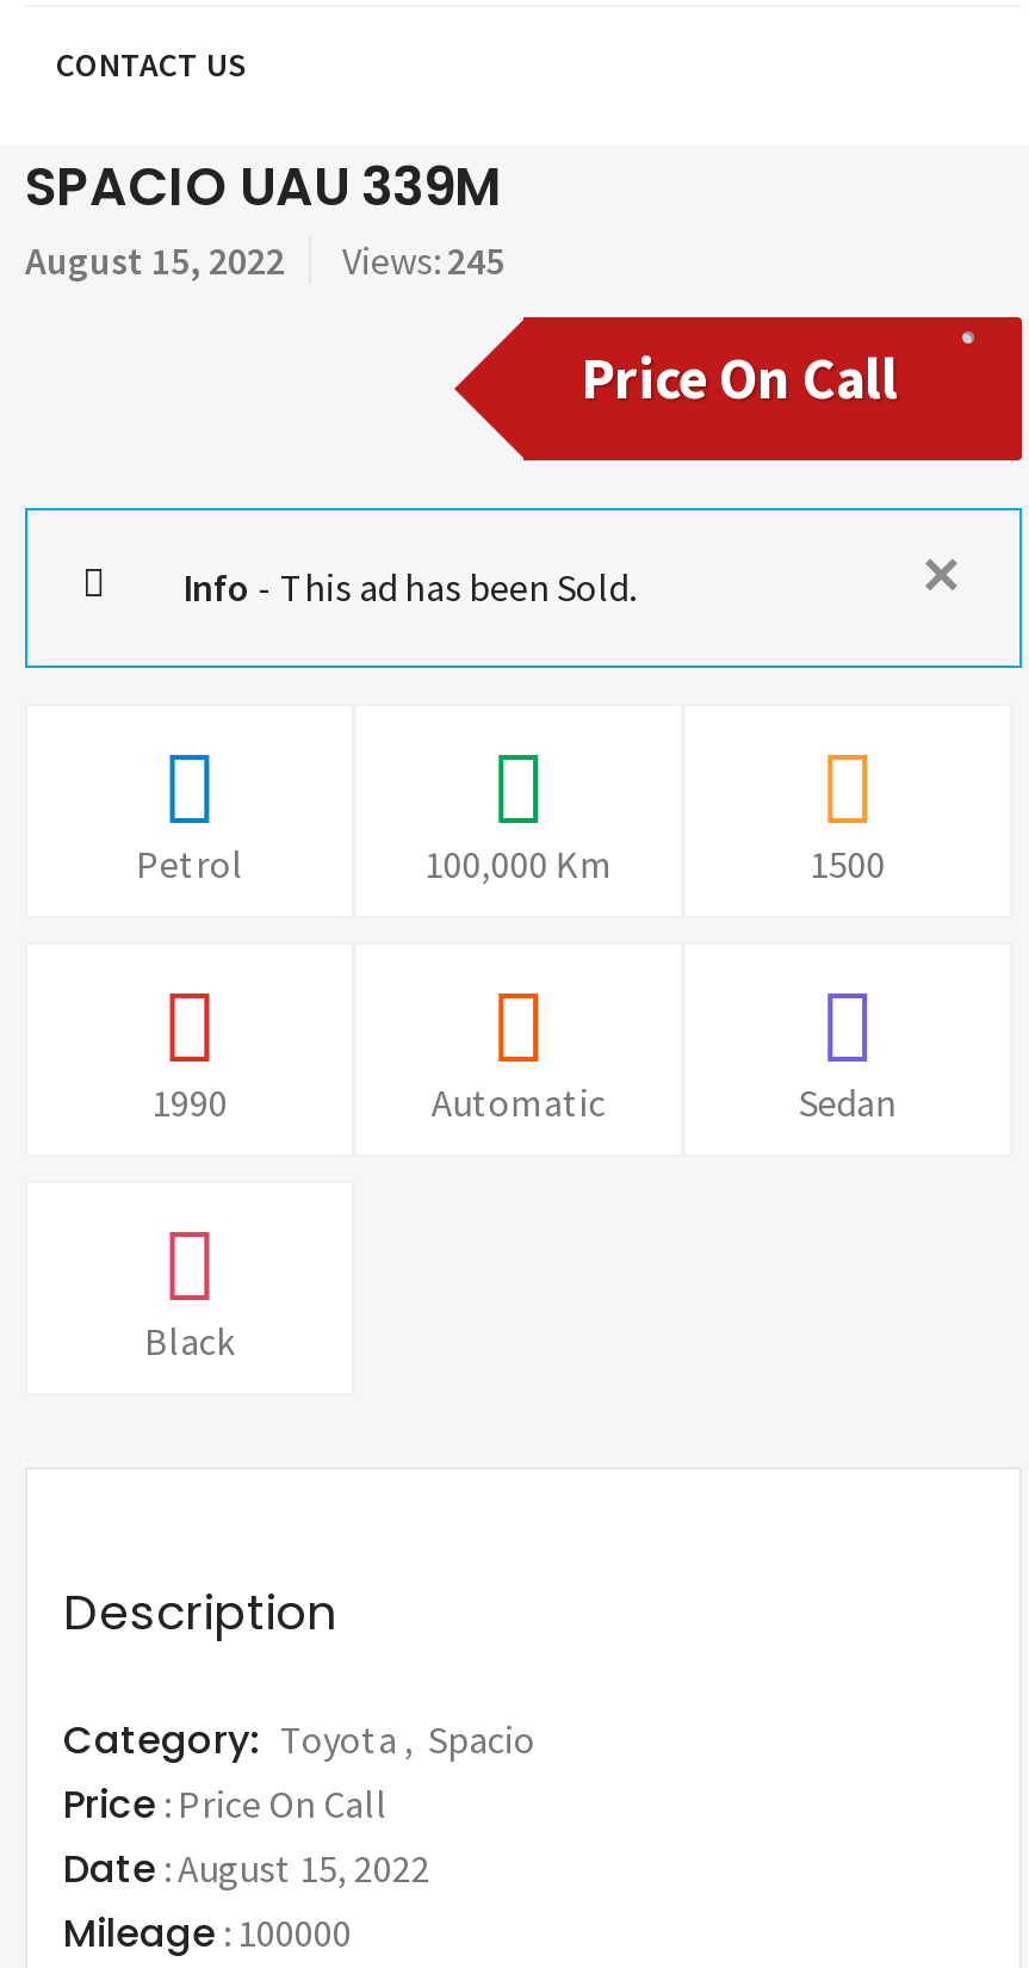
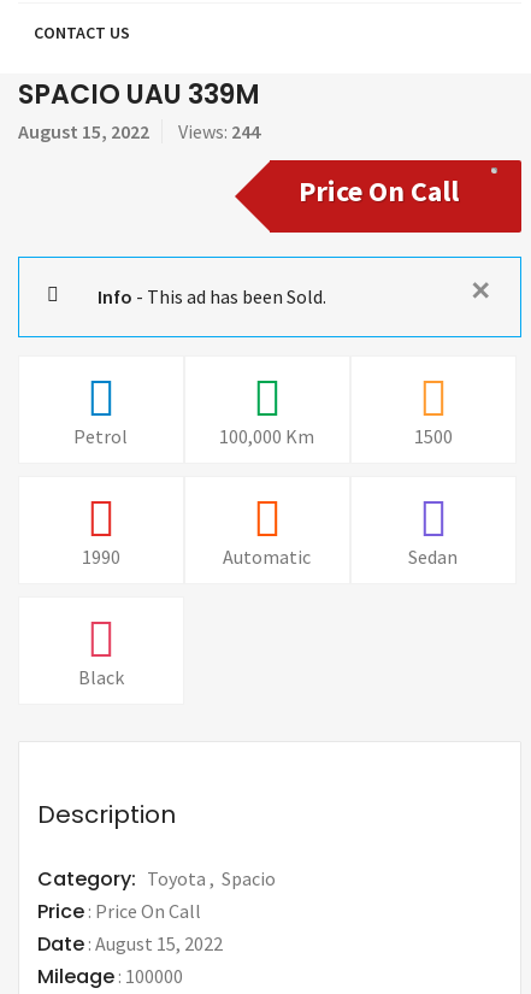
- August 15, 2022 Views: 245
+ August 15, 2022 Views: 244
